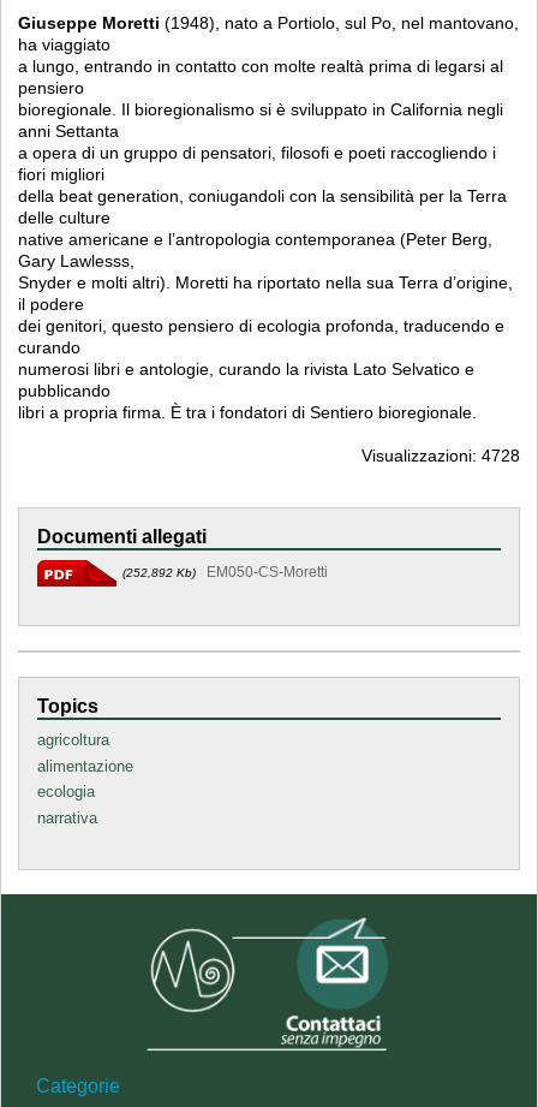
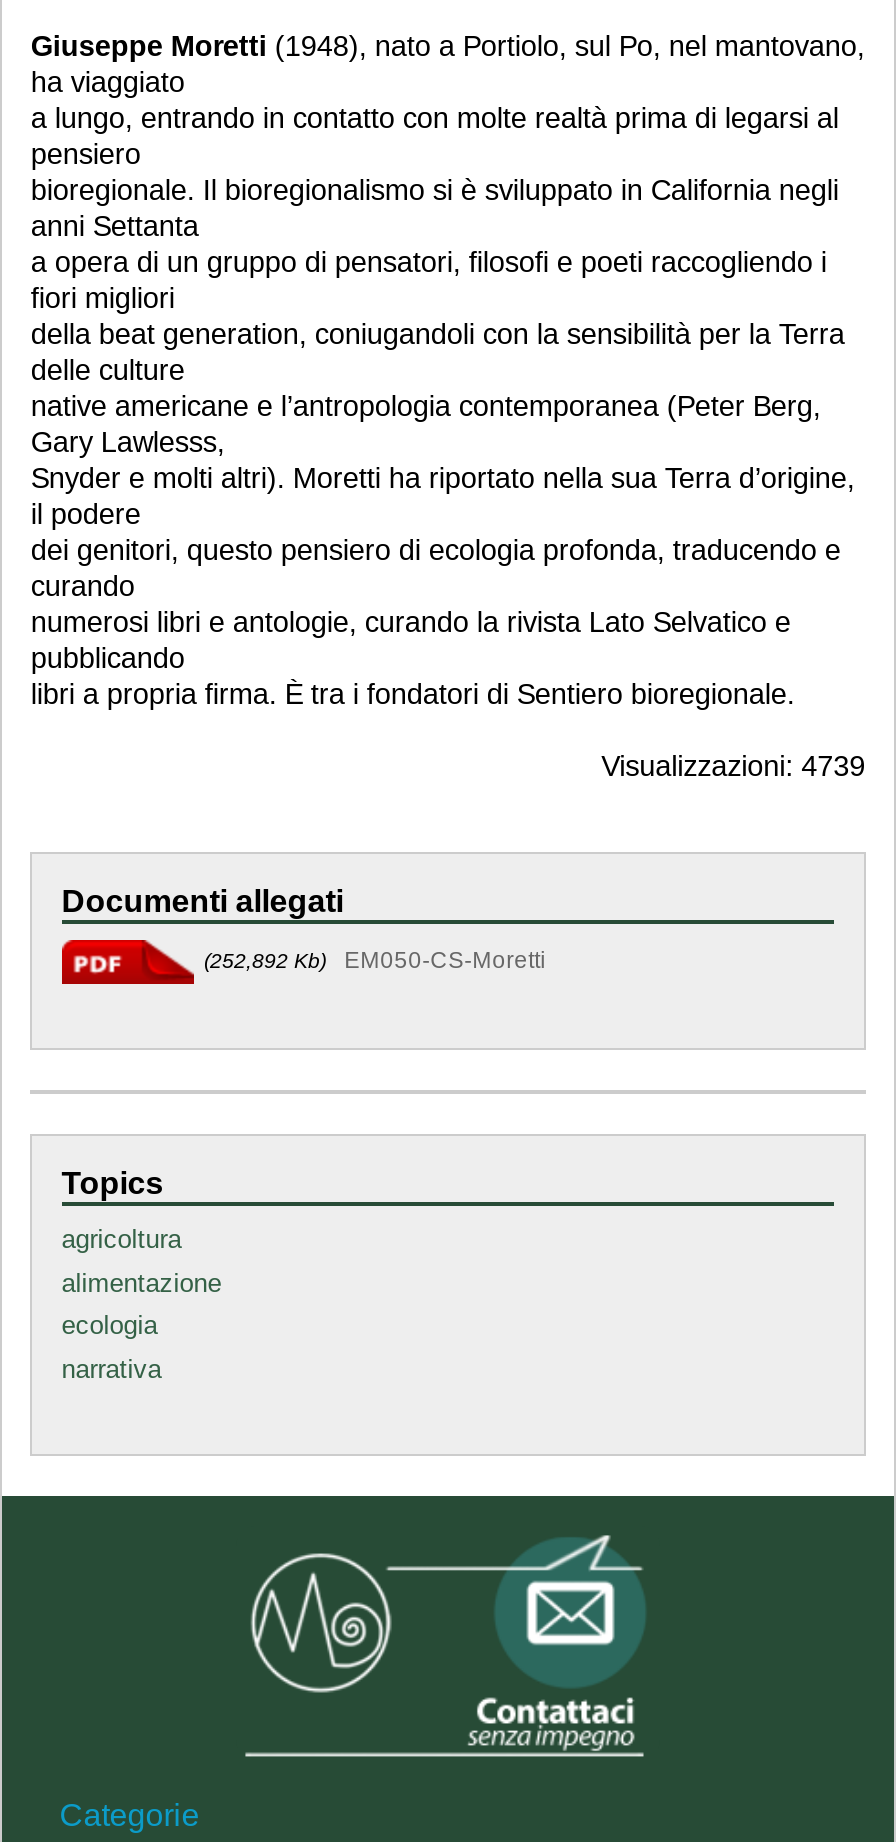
- Visualizzazioni: 4728
+ Visualizzazioni: 4739
